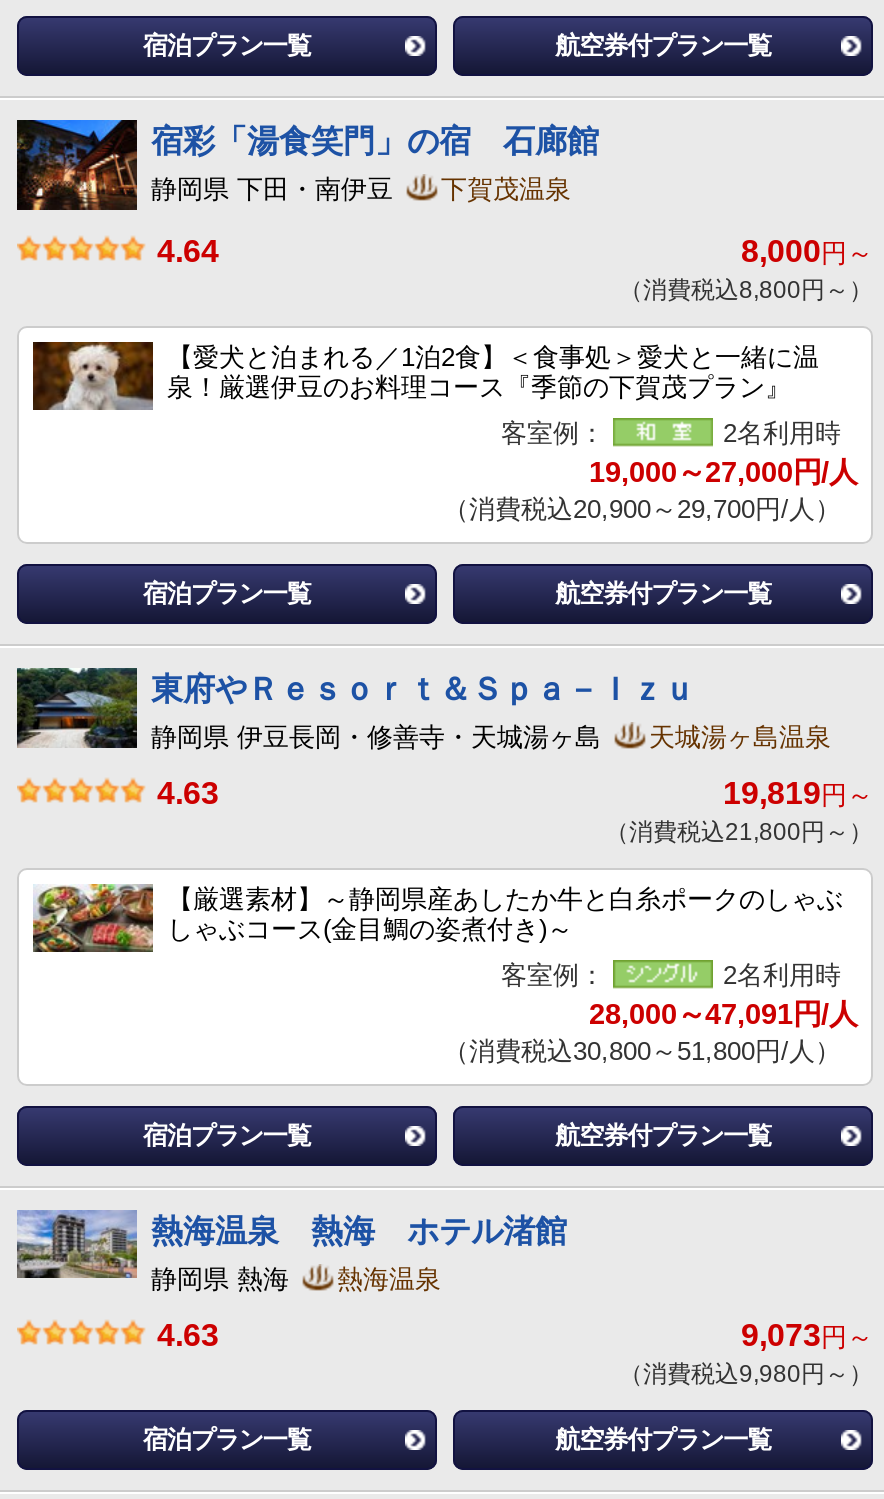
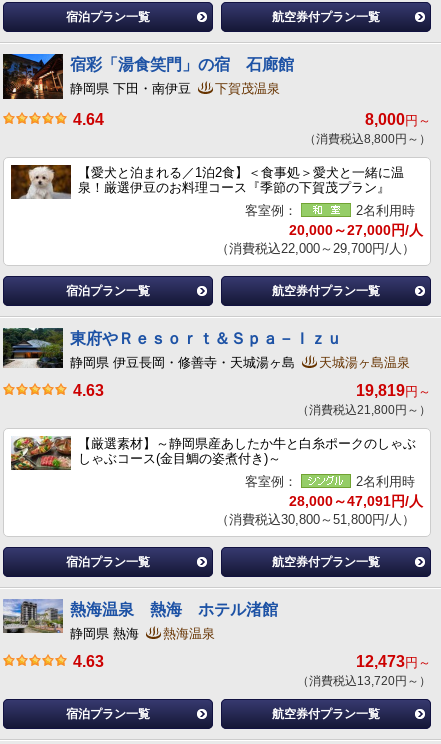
- 19,000～27,000円/人
+ 20,000～27,000円/人

- （消費税込20,900～29,700円/人）
+ （消費税込22,000～29,700円/人）

- 9,073円～
+ 12,473円～

- （消費税込9,980円～）
+ （消費税込13,720円～）
